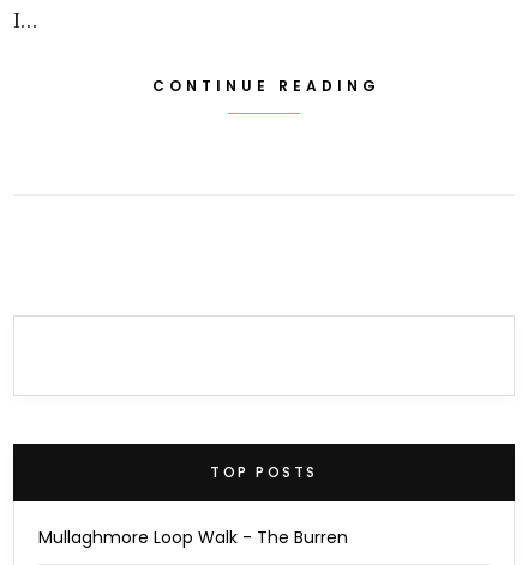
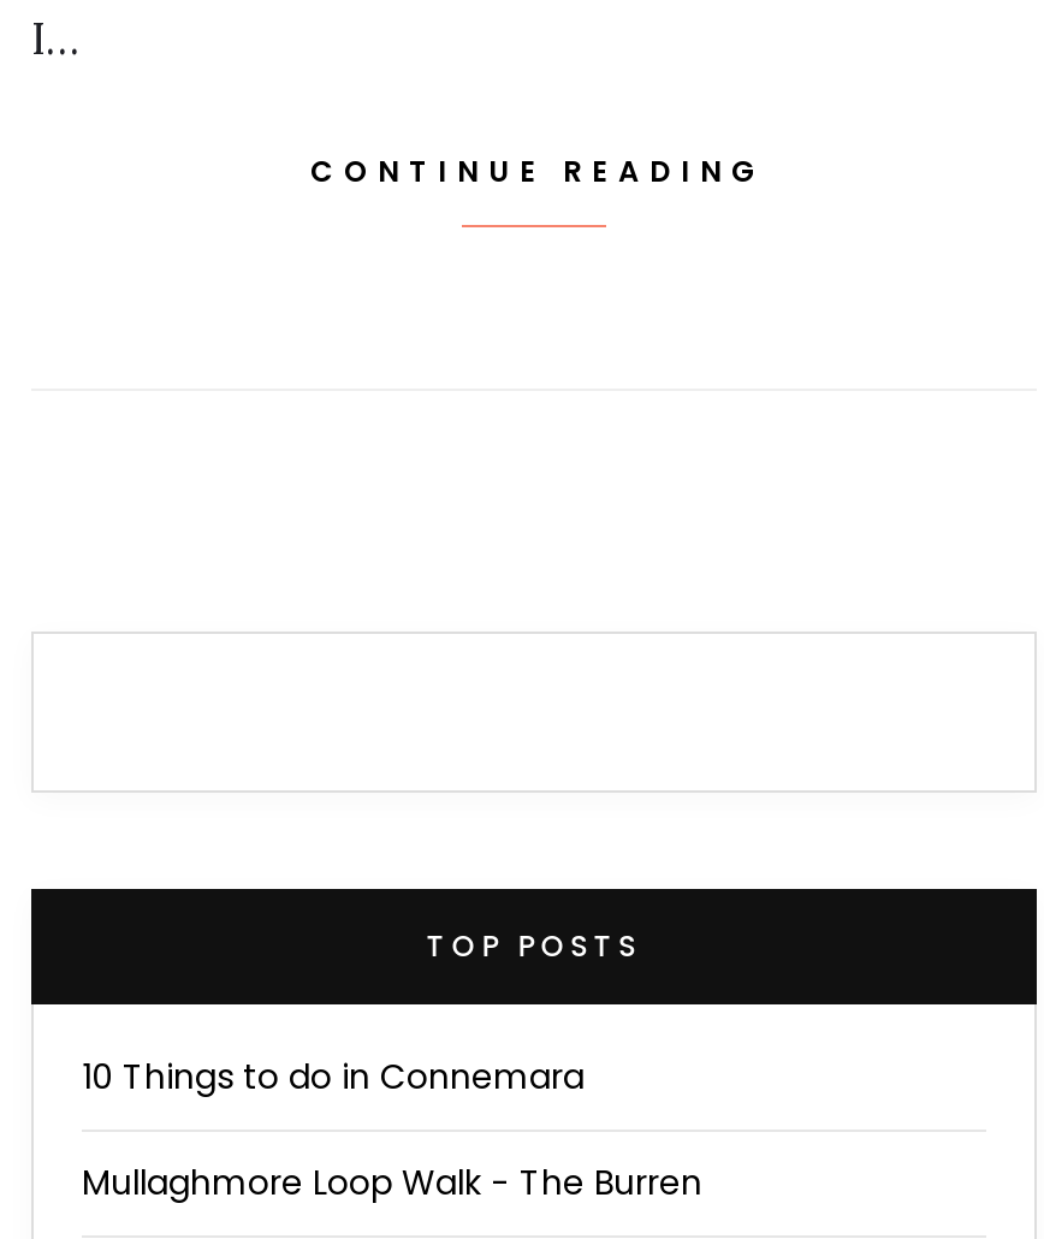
+ 10 Things to do in Connemara
